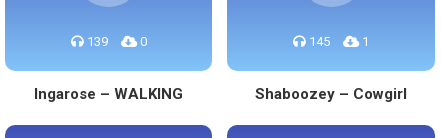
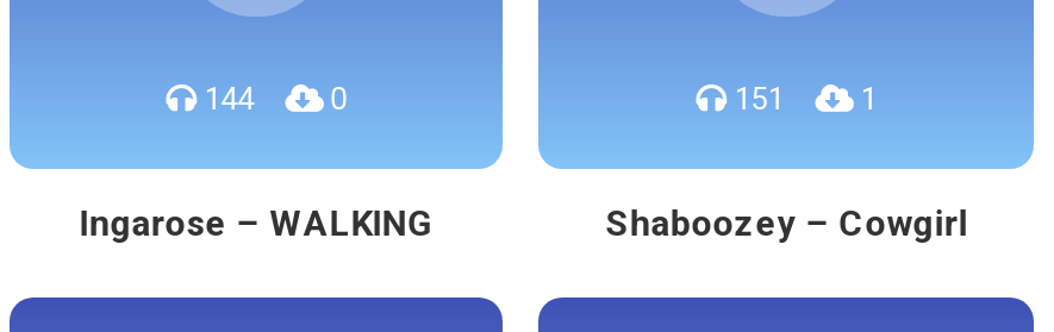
- 139 0
+ 144 0

- 145 1
+ 151 1
